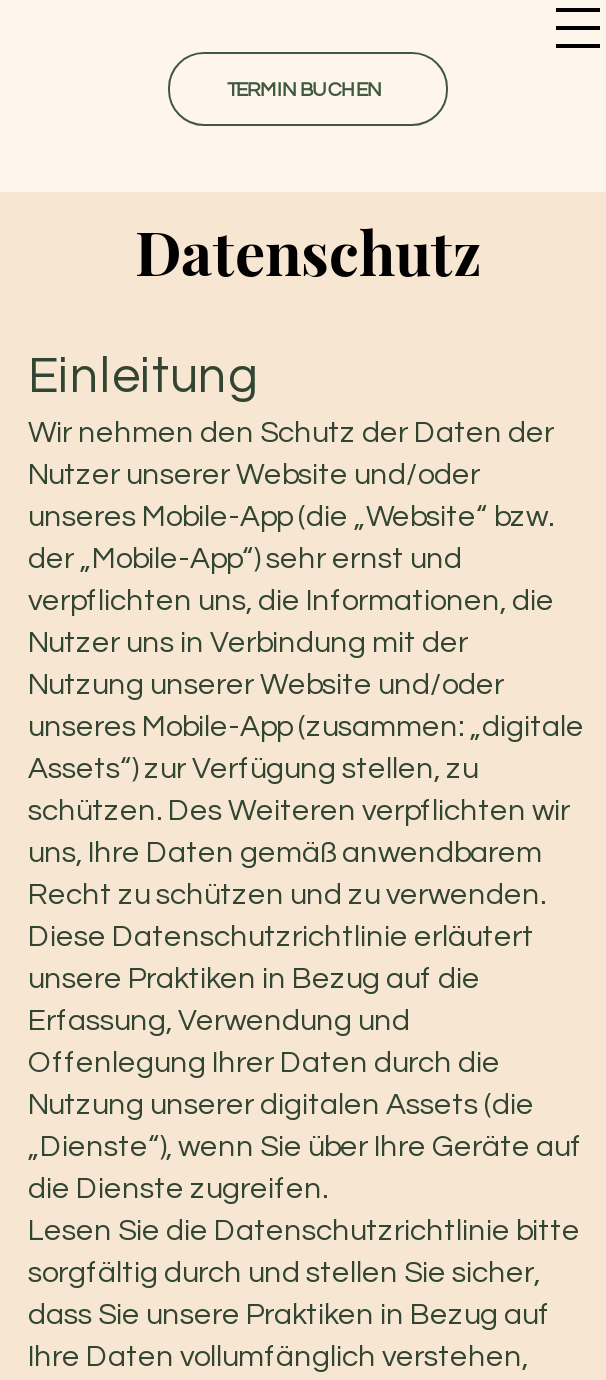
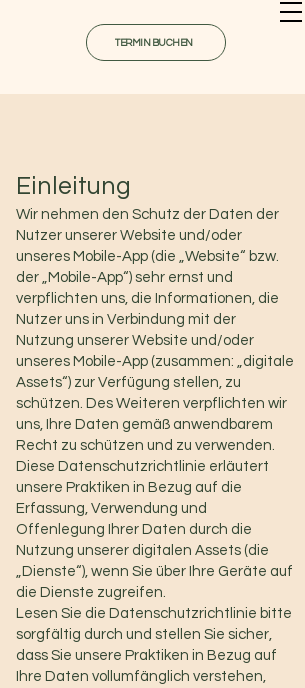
- Datenschutz
